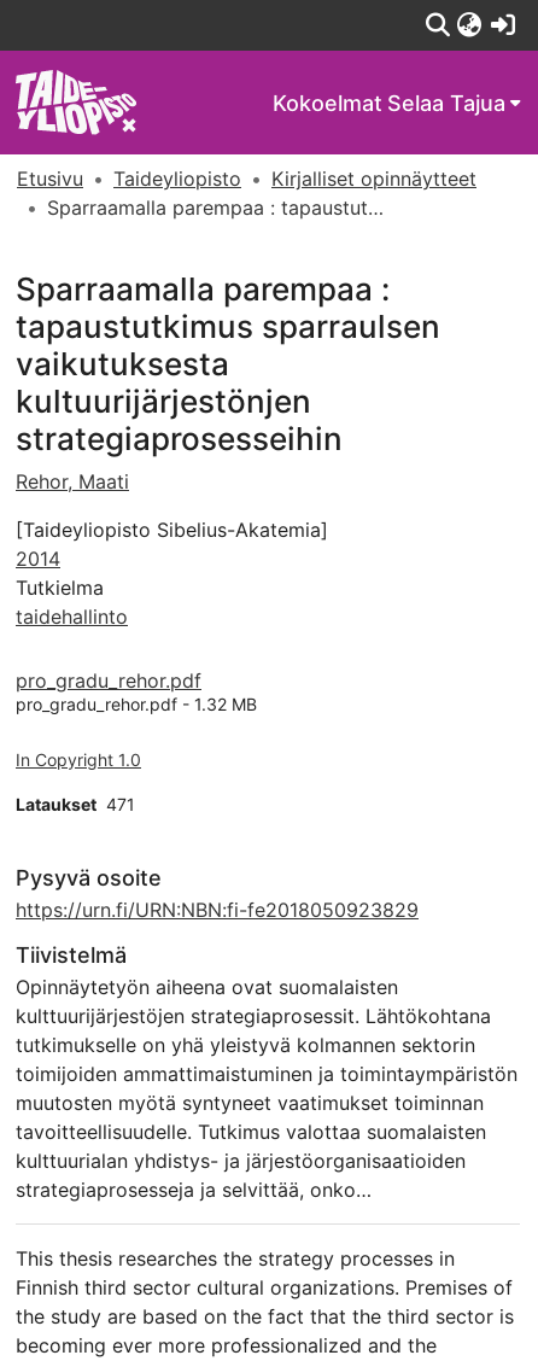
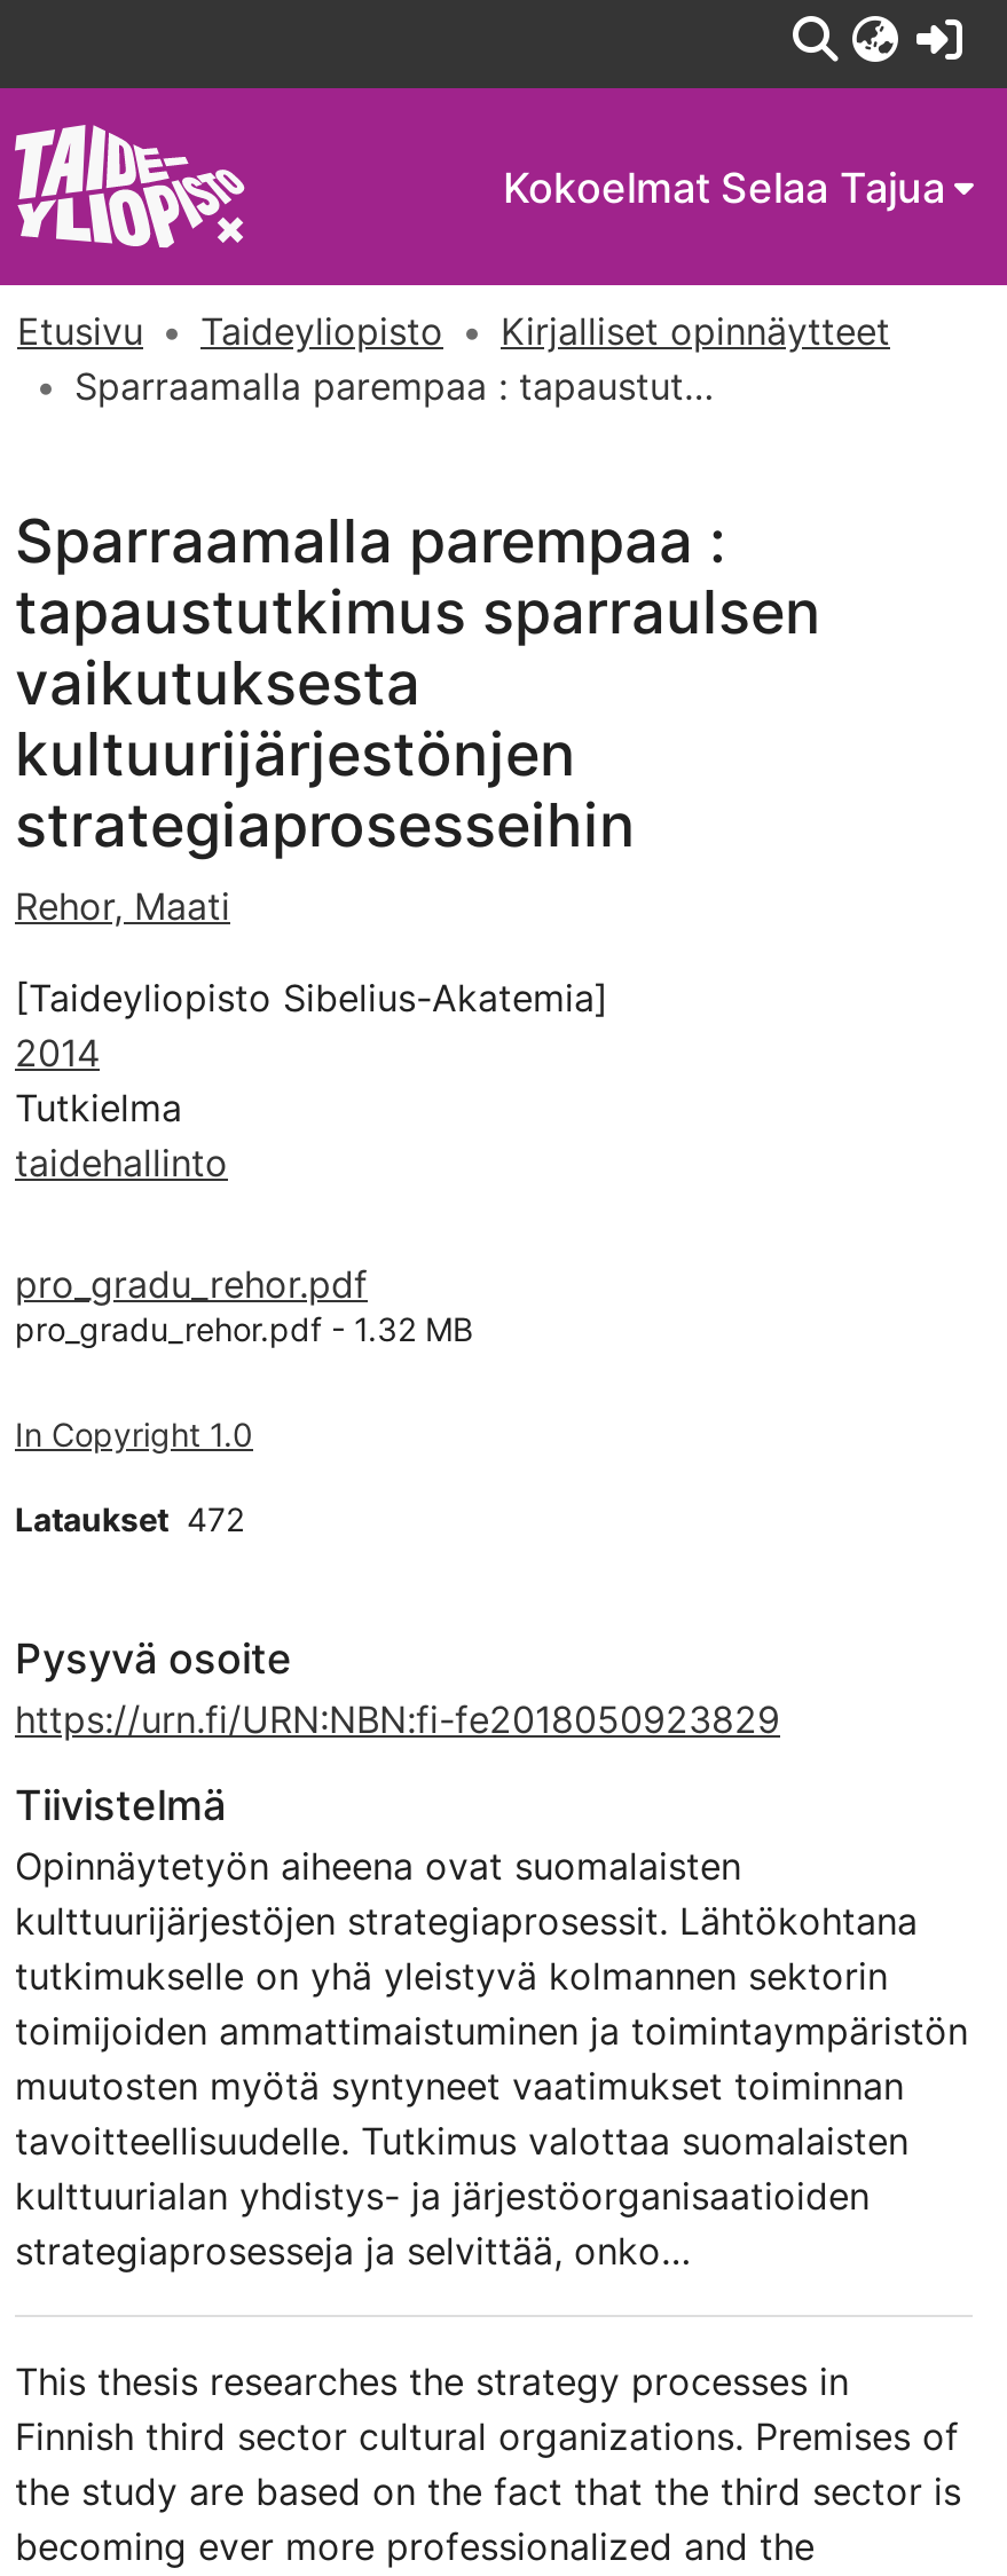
- Lataukset 471
+ Lataukset 472
